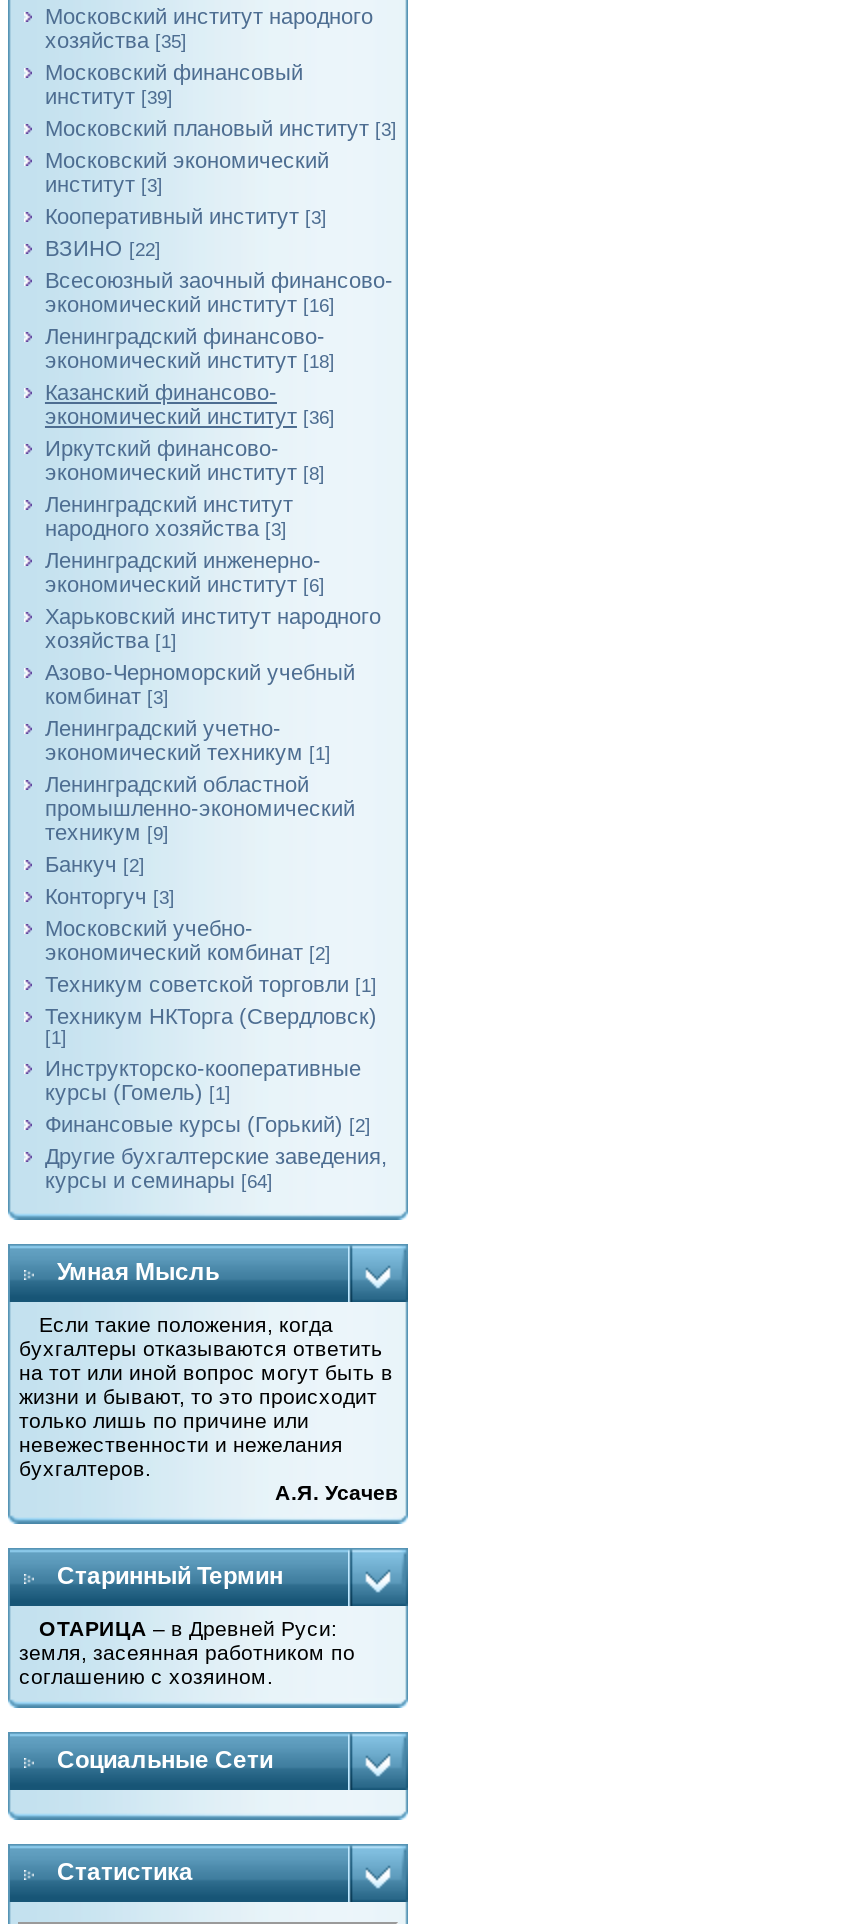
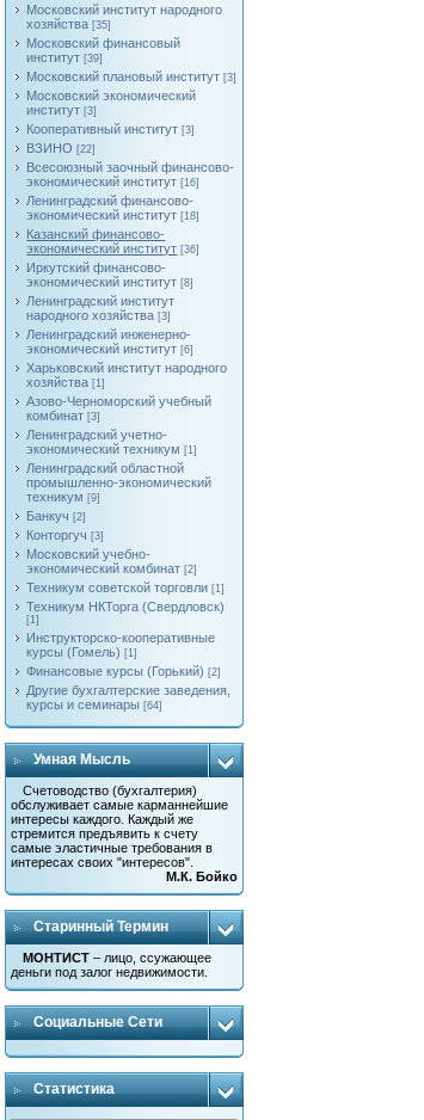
- Если такие положения, когда
- бухгалтеры отказываются ответить
- на тот или иной вопрос могут быть в
- жизни и бывают, то это происходит
- только лишь по причине или
- невежественности и нежелания
- бухгалтеров.
- А.Я. Усачев
+ Счетоводство (бухгалтерия)
+ обслуживает самые карманнейшие
+ интересы каждого. Каждый же
+ стремится предъявить к счету
+ самые эластичные требования в
+ интересах своих "интересов".
+ М.К. Бойко

- ОТАРИЦА – в Древней Руси:
- земля, засеянная работником по
- соглашению с хозяином.
+ МОНТИСТ – лицо, ссужающее
+ деньги под залог недвижимости.
